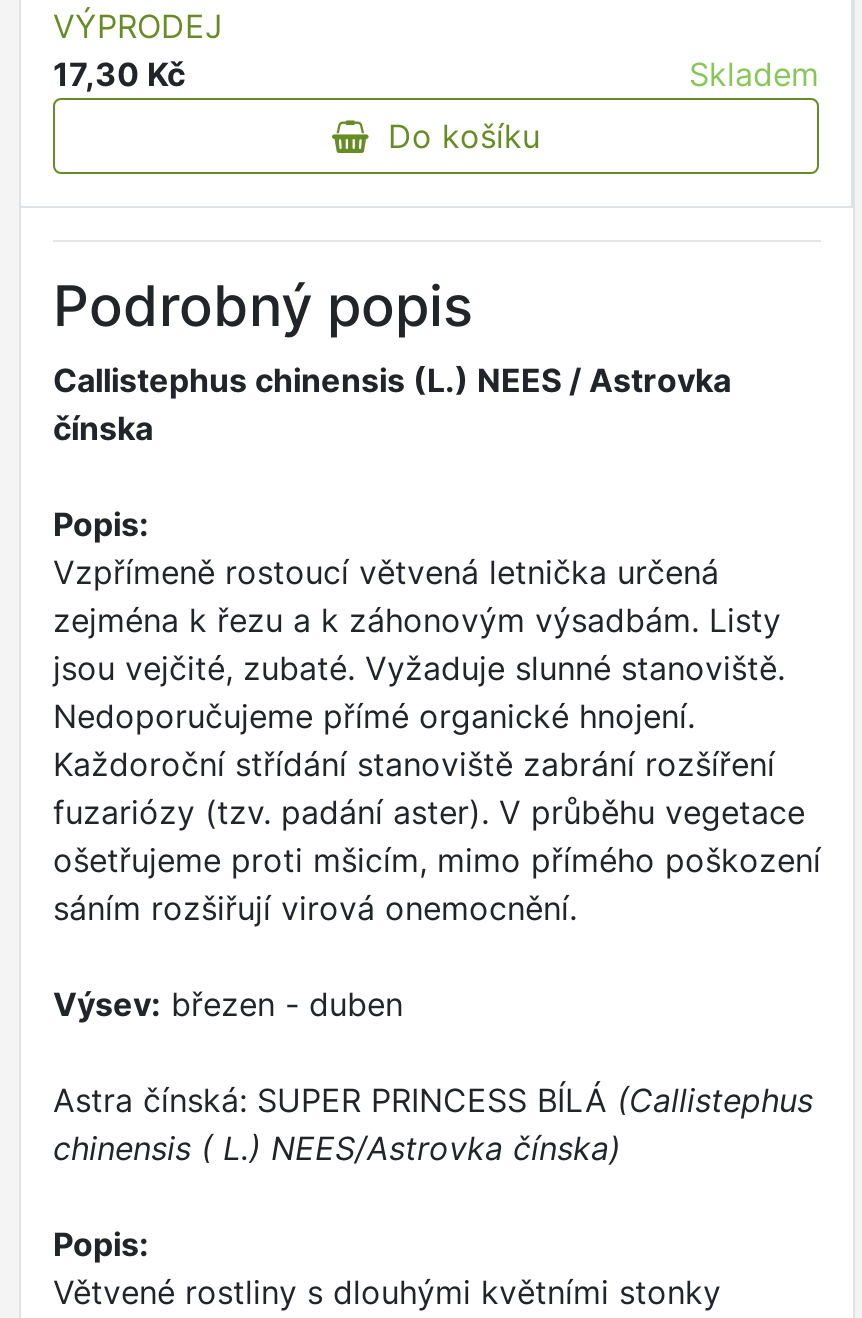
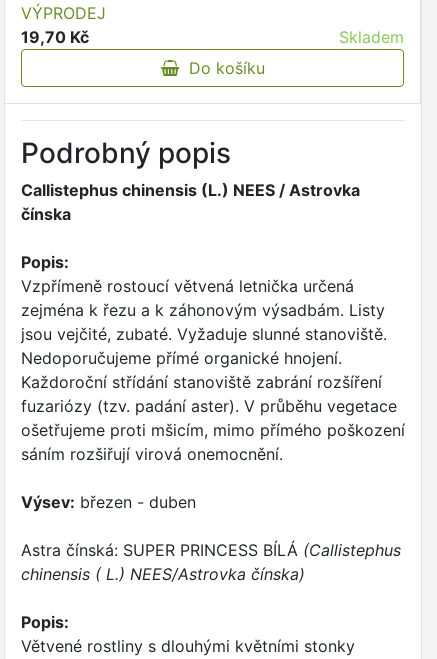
- 17,30 Kč
+ 19,70 Kč
